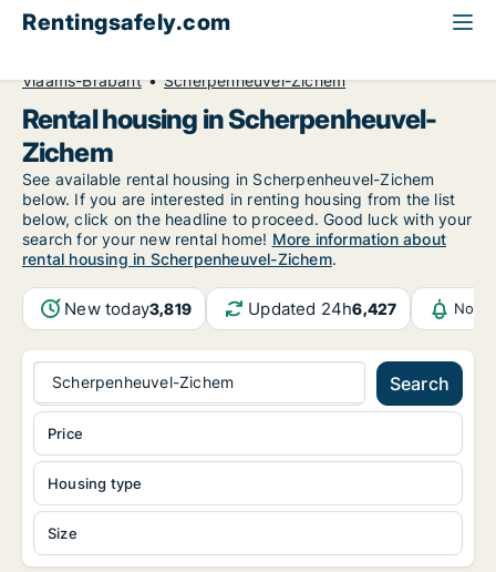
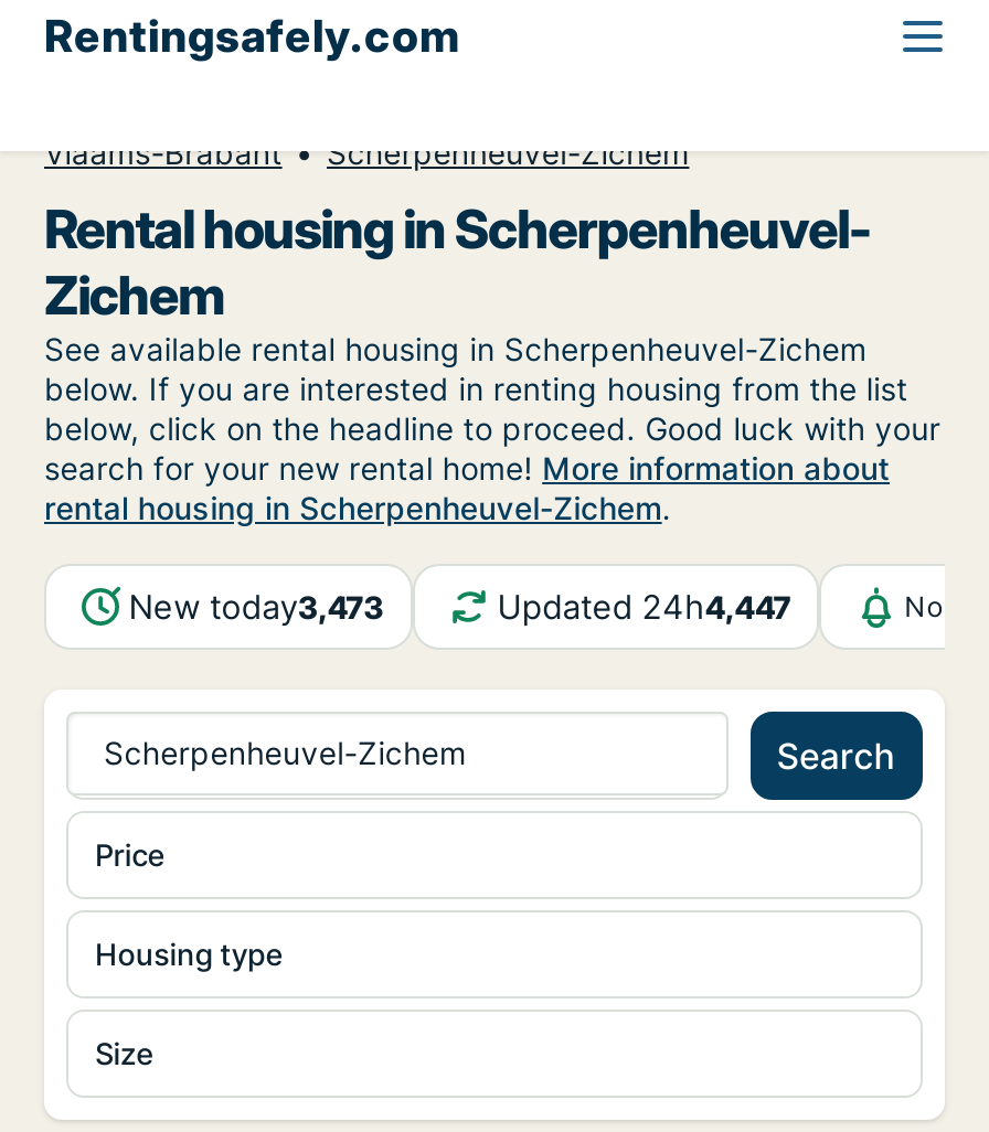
- New today3,819
+ New today3,473

- Updated 24h6,427
+ Updated 24h4,447
